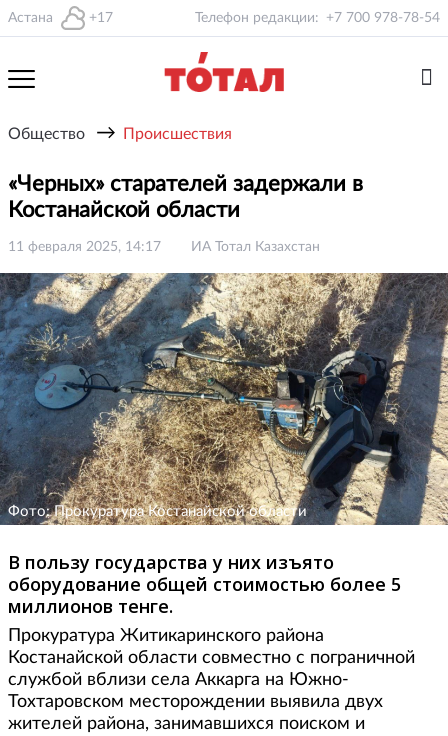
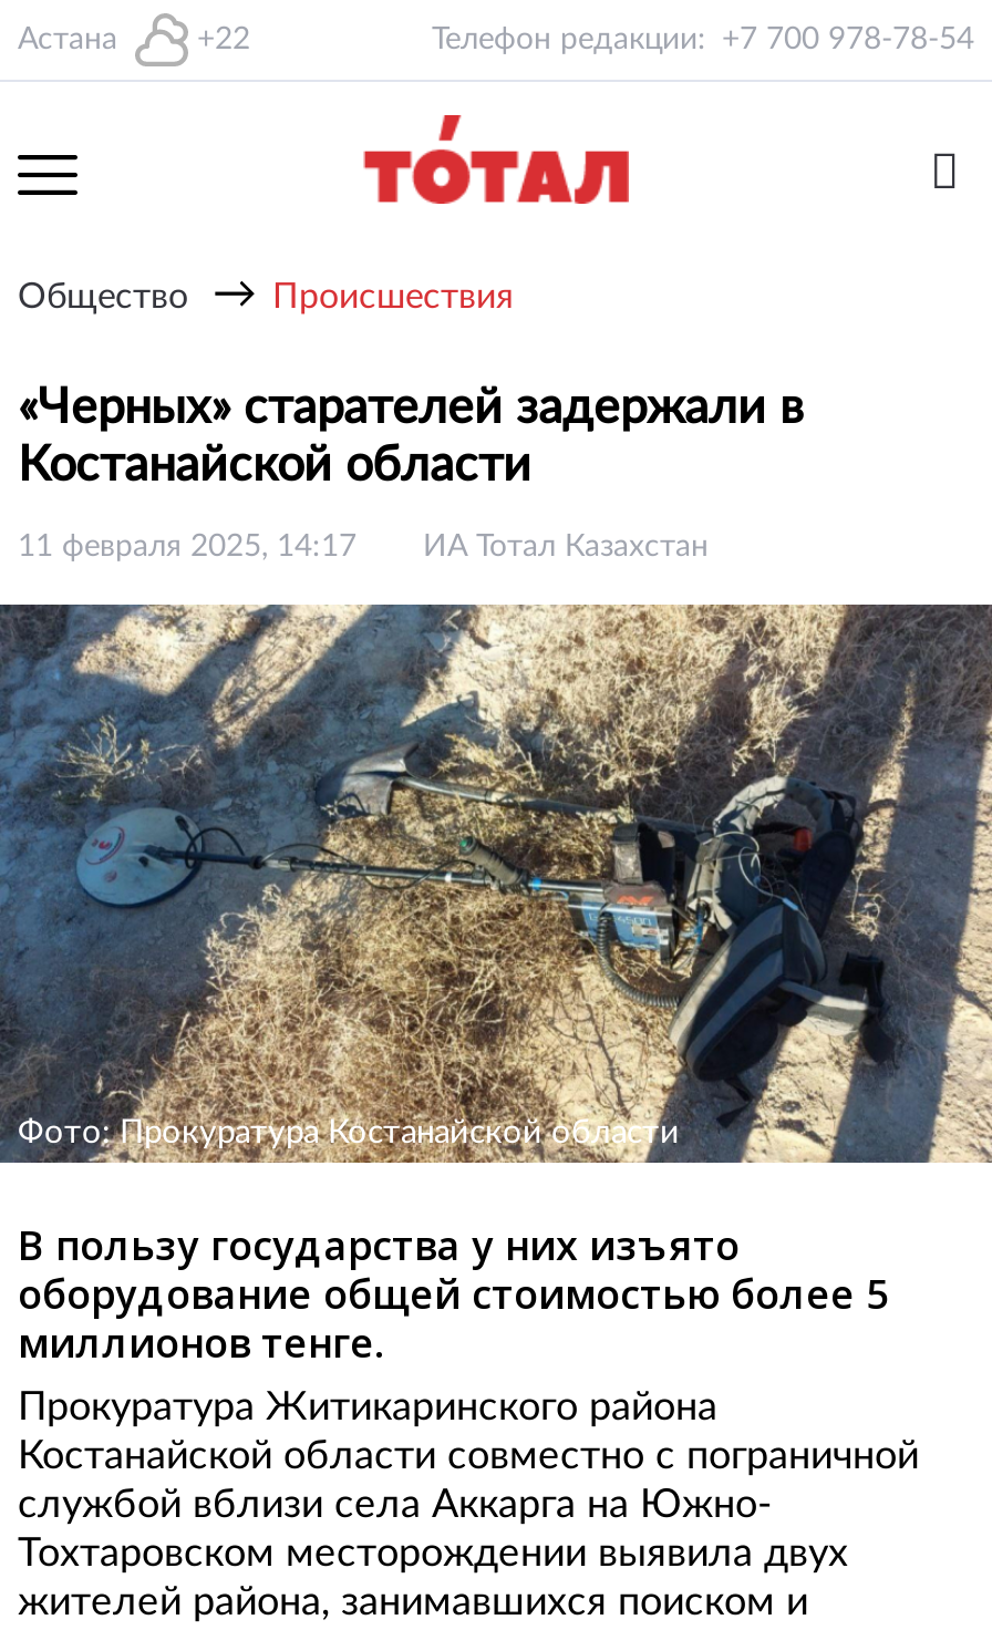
- +17
+ +22
